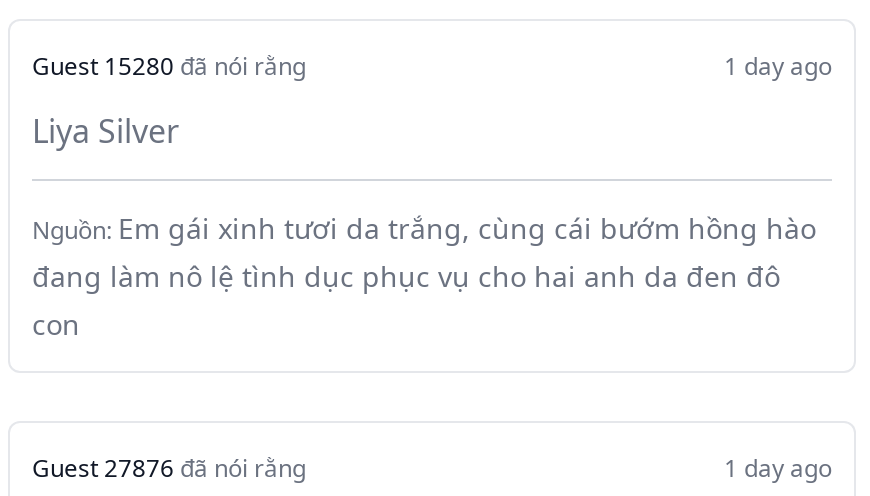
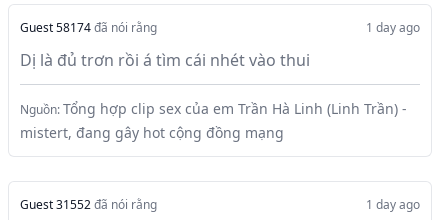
- Guest 15280 đã nói rằng
+ Guest 58174 đã nói rằng

- Liya Silver
+ Dị là đủ trơn rồi á tìm cái nhét vào thui

- Nguồn: Em gái xinh tươi da trắng, cùng cái bướm hồng hào
- đang làm nô lệ tình dục phục vụ cho hai anh da đen đô
- con
+ Nguồn: Tổng hợp clip sex của em Trần Hà Linh (Linh Trần) -
+ mistert, đang gây hot cộng đồng mạng

- Guest 27876 đã nói rằng
+ Guest 31552 đã nói rằng
